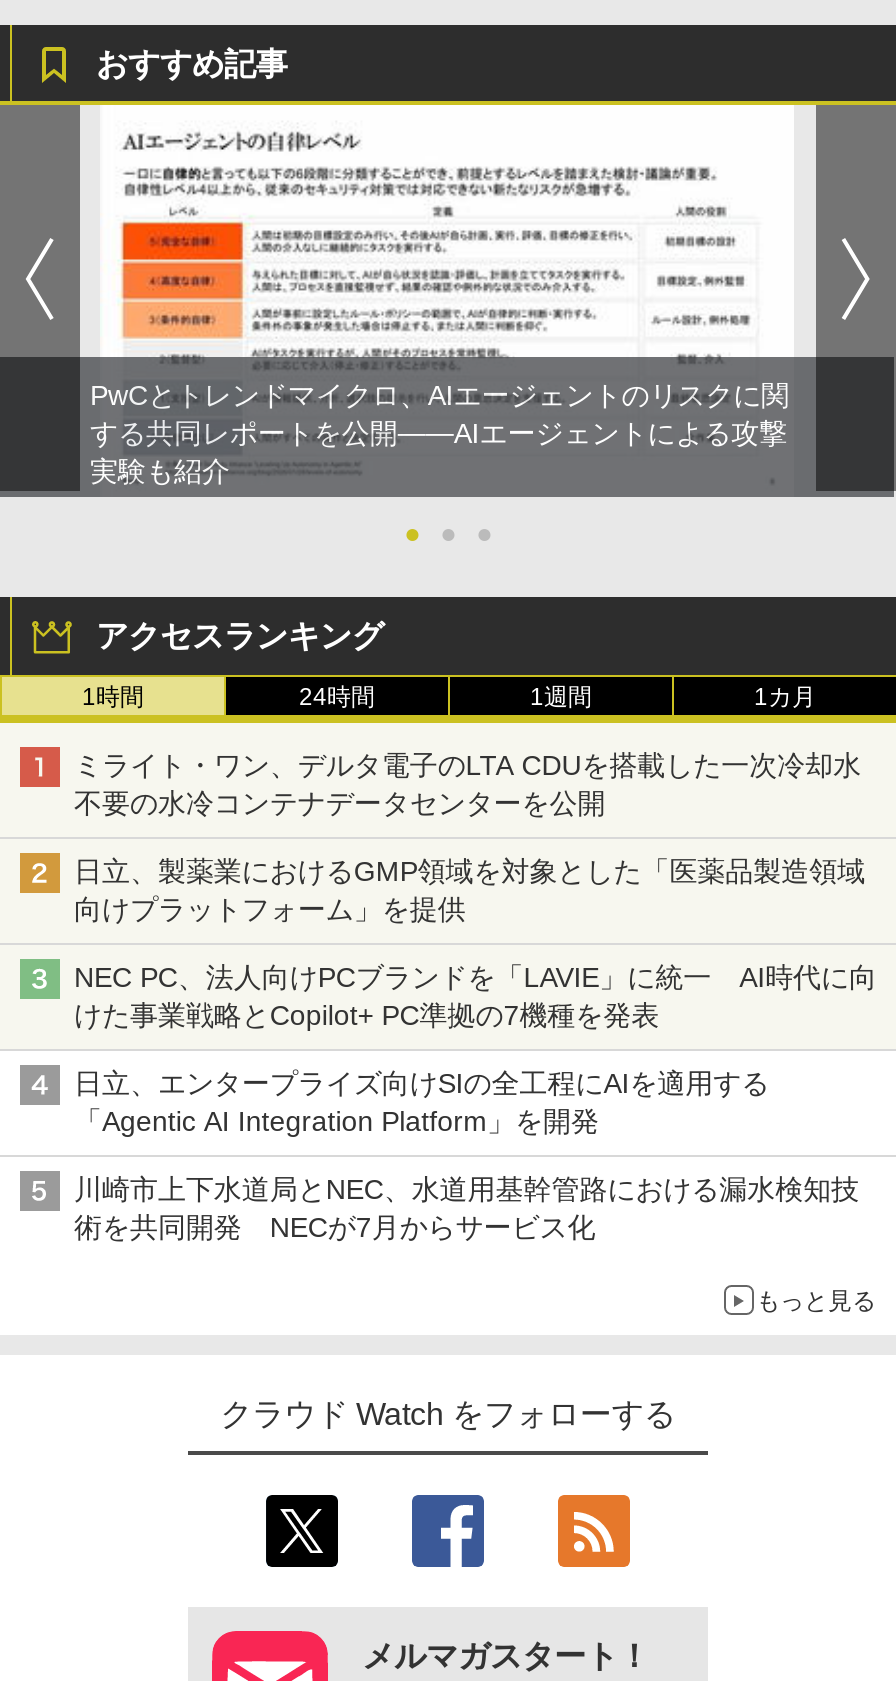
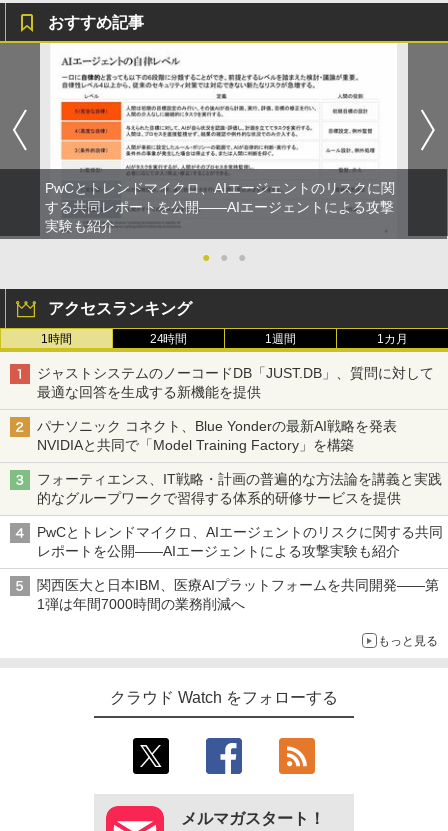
- ミライト・ワン、デルタ電子のLTA CDUを搭載した一次冷却水
- 不要の水冷コンテナデータセンターを公開
+ ジャストシステムのノーコードDB「JUST.DB」、質問に対して
+ 最適な回答を生成する新機能を提供

- 日立、製薬業におけるGMP領域を対象とした「医薬品製造領域
- 向けプラットフォーム」を提供
+ パナソニック コネクト、Blue Yonderの最新AI戦略を発表
+ NVIDIAと共同で「Model Training Factory」を構築

- NEC PC、法人向けPCブランドを「LAVIE」に統一 AI時代に向
- けた事業戦略とCopilot+ PC準拠の7機種を発表
+ フォーティエンス、IT戦略・計画の普遍的な方法論を講義と実践
+ 的なグループワークで習得する体系的研修サービスを提供

- 日立、エンタープライズ向けSIの全工程にAIを適用する
- 「Agentic AI Integration Platform」を開発
+ PwCとトレンドマイクロ、AIエージェントのリスクに関する共同
+ レポートを公開――AIエージェントによる攻撃実験も紹介

- 川崎市上下水道局とNEC、水道用基幹管路における漏水検知技
- 術を共同開発 NECが7月からサービス化
+ 関西医大と日本IBM、医療AIプラットフォームを共同開発――第
+ 1弾は年間7000時間の業務削減へ
